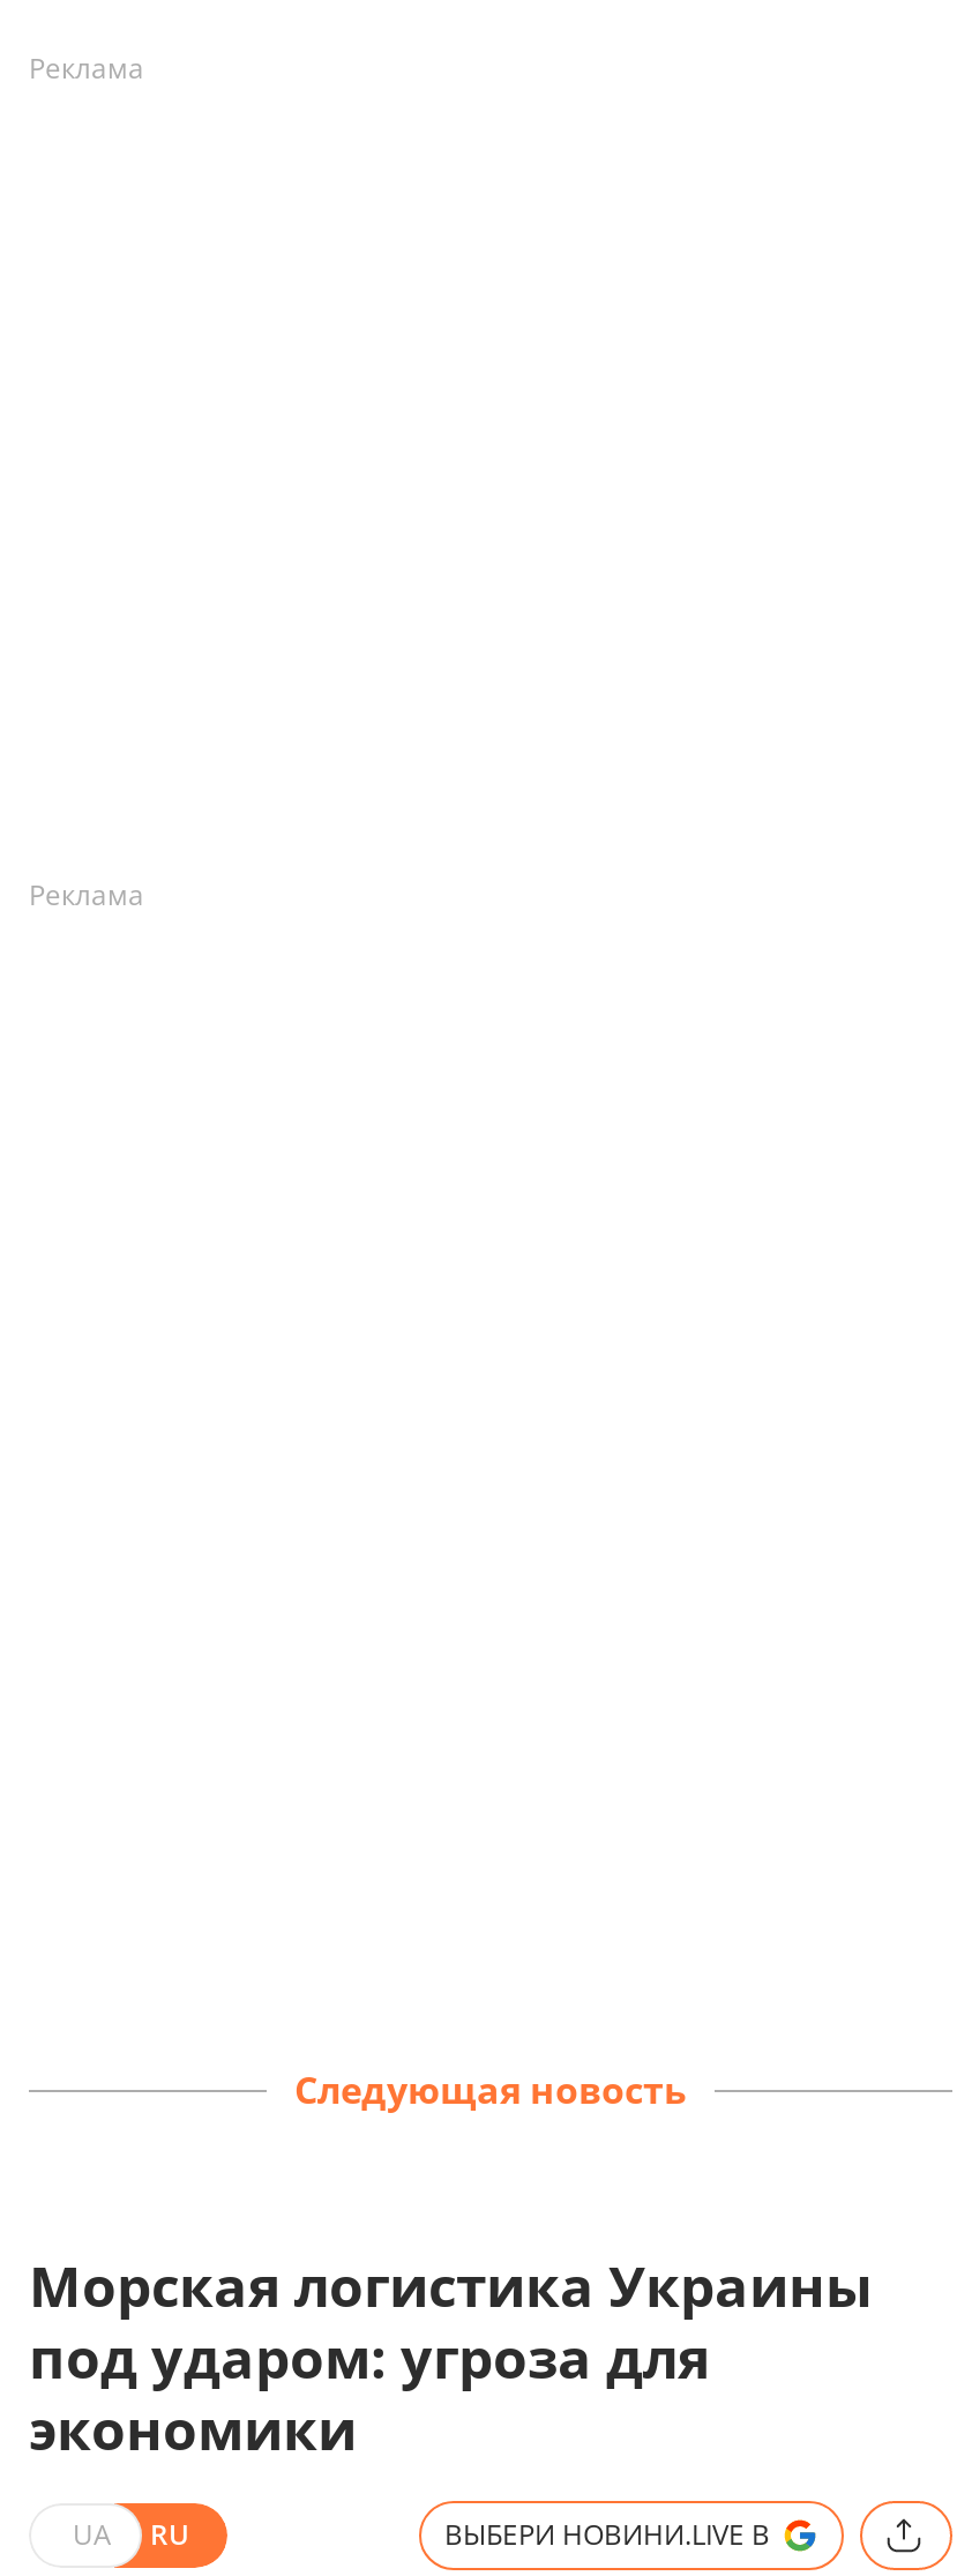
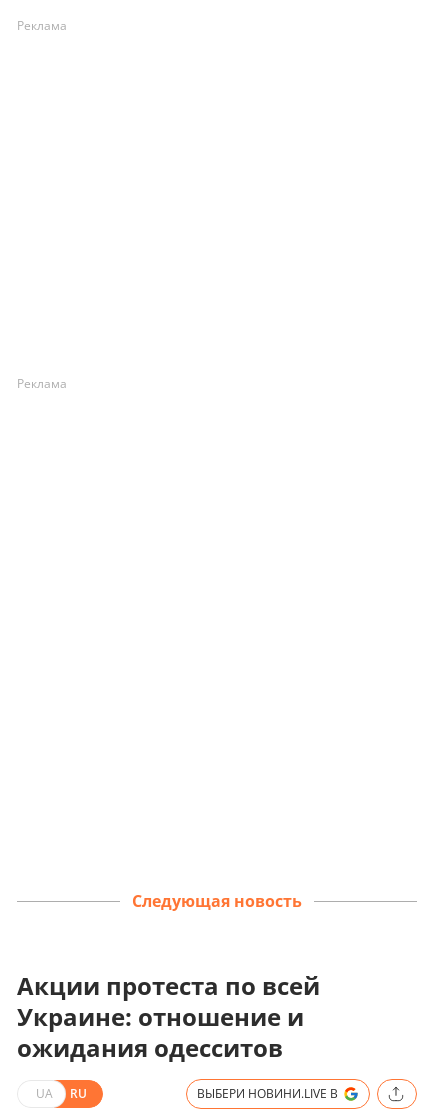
- Морская логистика Украины
- под ударом: угроза для
- экономики
+ Акции протеста по всей
+ Украине: отношение и
+ ожидания одесситов
